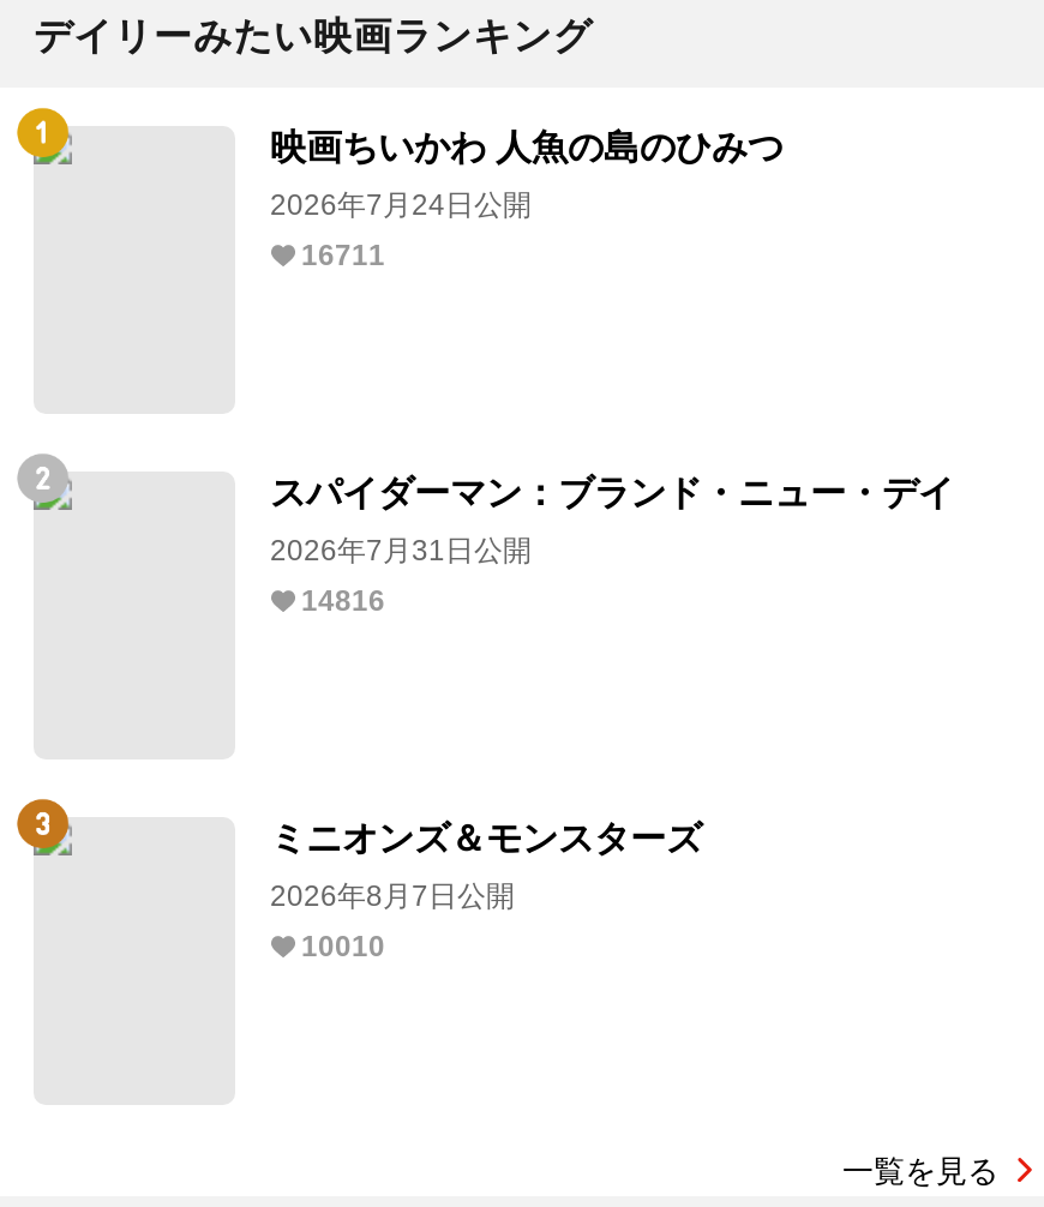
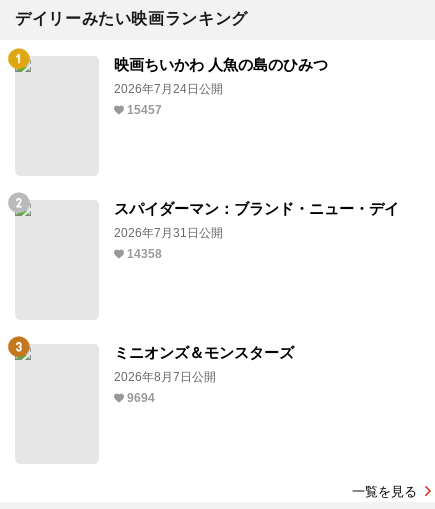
- 16711
+ 15457

- 14816
+ 14358

- 10010
+ 9694
